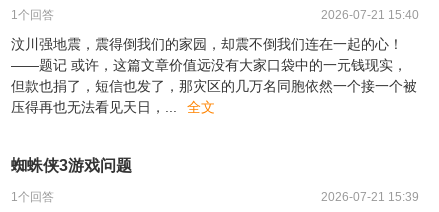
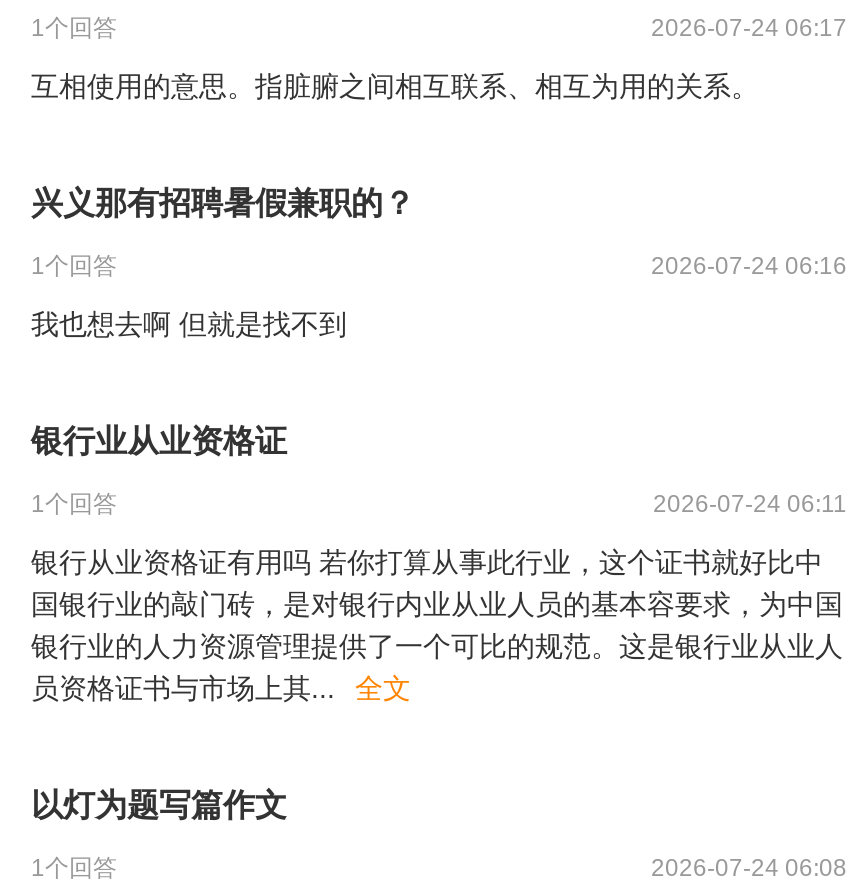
- 2026-07-21 15:40
- 汶川强地震，震得倒我们的家园，却震不倒我们连在一起的心！
- ——题记 或许，这篇文章价值远没有大家口袋中的一元钱现实，
- 但款也捐了，短信也发了，那灾区的几万名同胞依然一个接一个被
- 压得再也无法看见天日，...
+ 2026-07-24 06:17
+ 互相使用的意思。指脏腑之间相互联系、相互为用的关系。
+ 兴义那有招聘暑假兼职的？
+ 1个回答
+ 2026-07-24 06:16
+ 我也想去啊 但就是找不到
+ 银行业从业资格证
+ 1个回答
+ 2026-07-24 06:11
+ 银行从业资格证有用吗 若你打算从事此行业，这个证书就好比中
+ 国银行业的敲门砖，是对银行内业从业人员的基本容要求，为中国
+ 银行业的人力资源管理提供了一个可比的规范。这是银行业从业人
+ 员资格证书与市场上其...

- 蜘蛛侠3游戏问题
+ 以灯为题写篇作文

- 2026-07-21 15:39
+ 2026-07-24 06:08
